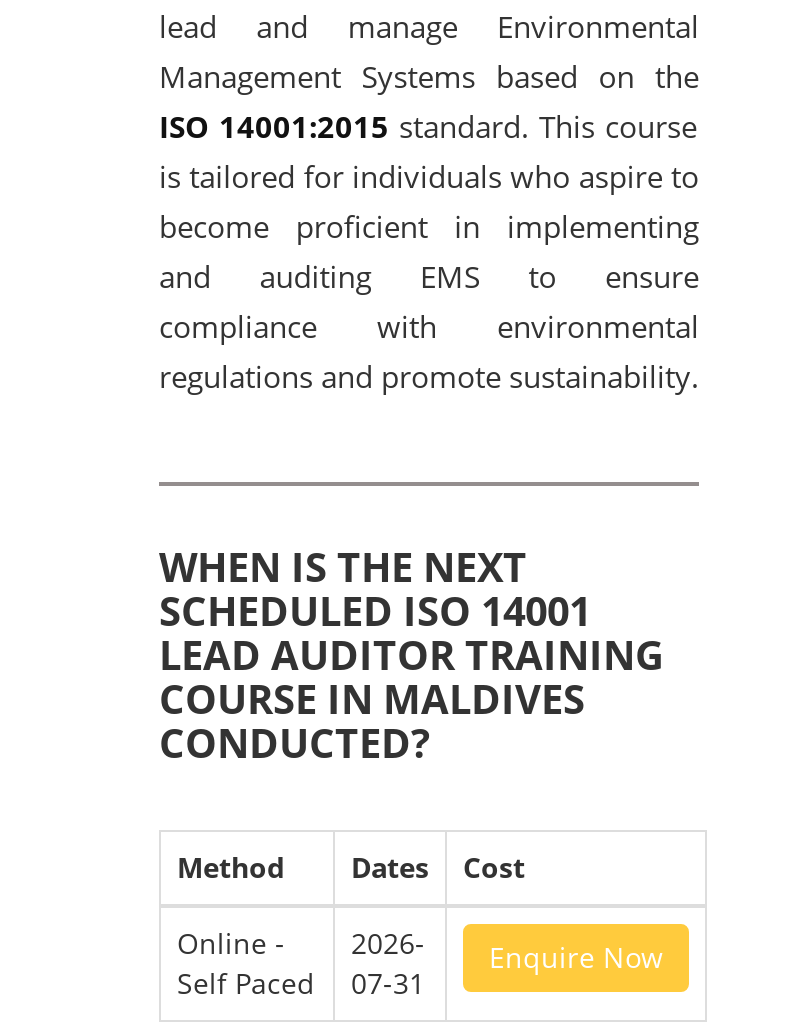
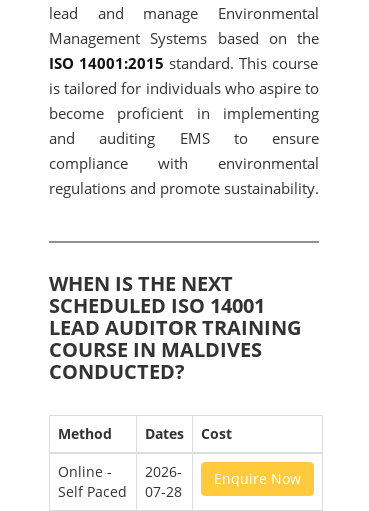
- Self Paced 07-31
+ Self Paced 07-28
